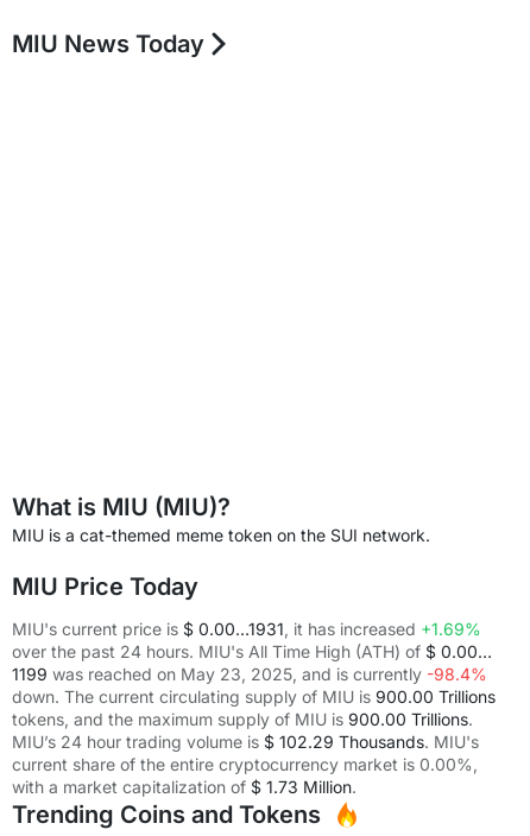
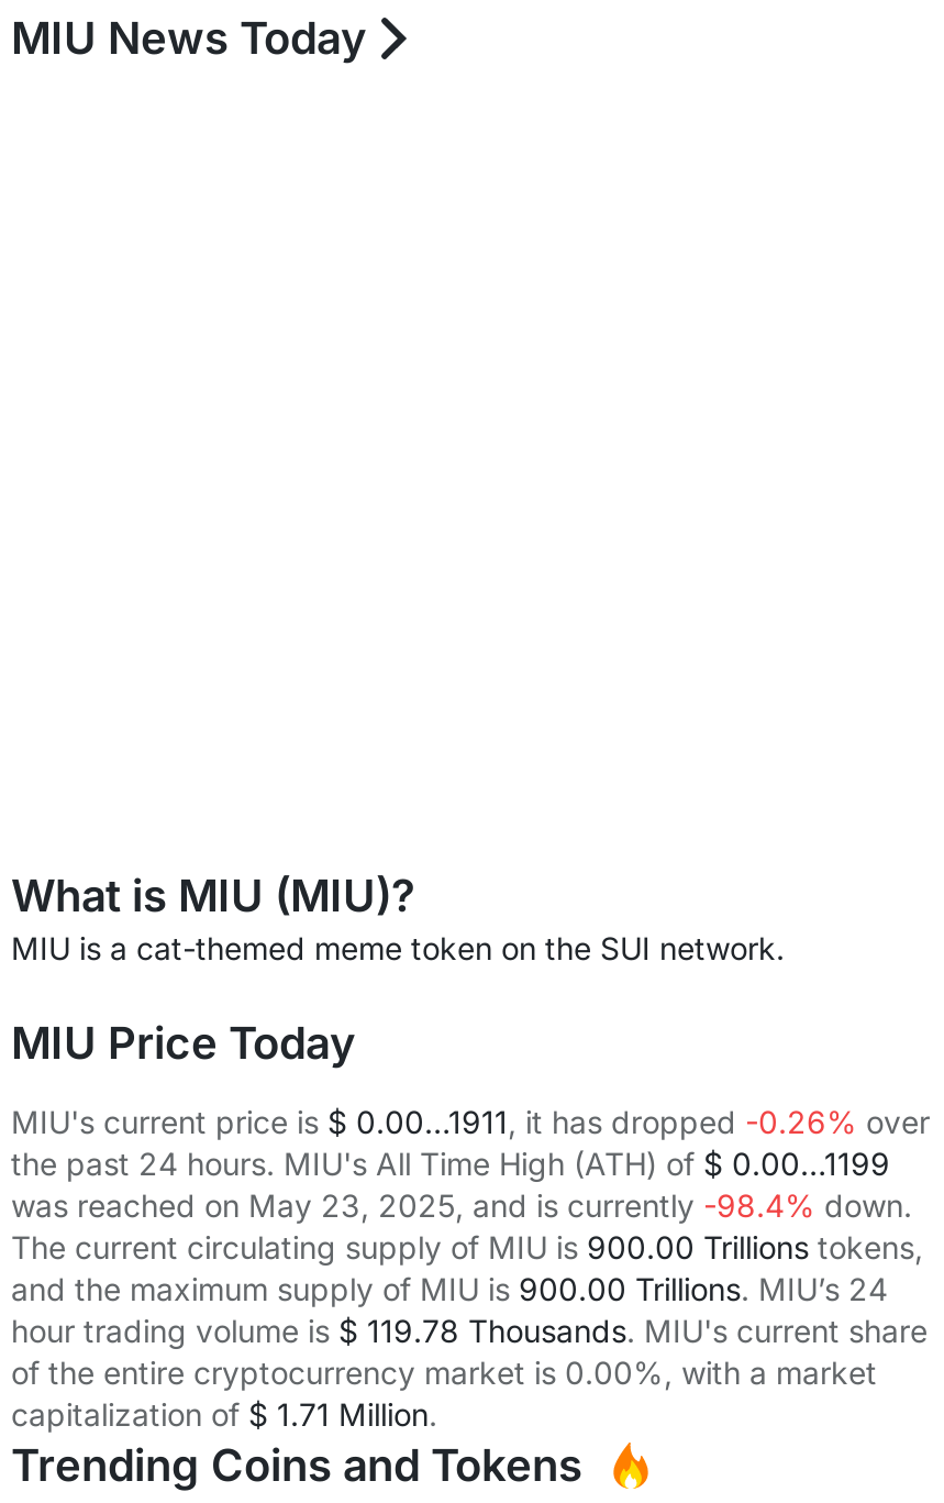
- MIU's current price is $ 0.00…1931, it has increased +1.69%
- over the past 24 hours. MIU's All Time High (ATH) of $ 0.00…
- 1199 was reached on May 23, 2025, and is currently -98.4%
- down. The current circulating supply of MIU is 900.00 Trillions
- tokens, and the maximum supply of MIU is 900.00 Trillions.
- MIU’s 24 hour trading volume is $ 102.29 Thousands. MIU's
- current share of the entire cryptocurrency market is 0.00%,
- with a market capitalization of $ 1.73 Million.
+ MIU's current price is $ 0.00…1911, it has dropped -0.26% over
+ the past 24 hours. MIU's All Time High (ATH) of $ 0.00…1199
+ was reached on May 23, 2025, and is currently -98.4% down.
+ The current circulating supply of MIU is 900.00 Trillions tokens,
+ and the maximum supply of MIU is 900.00 Trillions. MIU’s 24
+ hour trading volume is $ 119.78 Thousands. MIU's current share
+ of the entire cryptocurrency market is 0.00%, with a market
+ capitalization of $ 1.71 Million.
